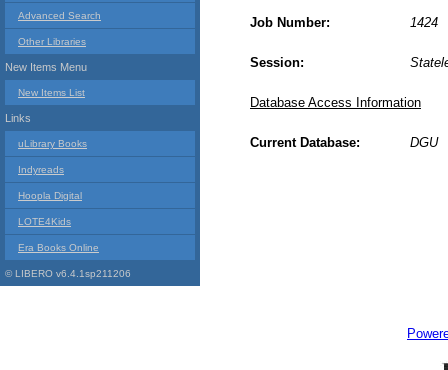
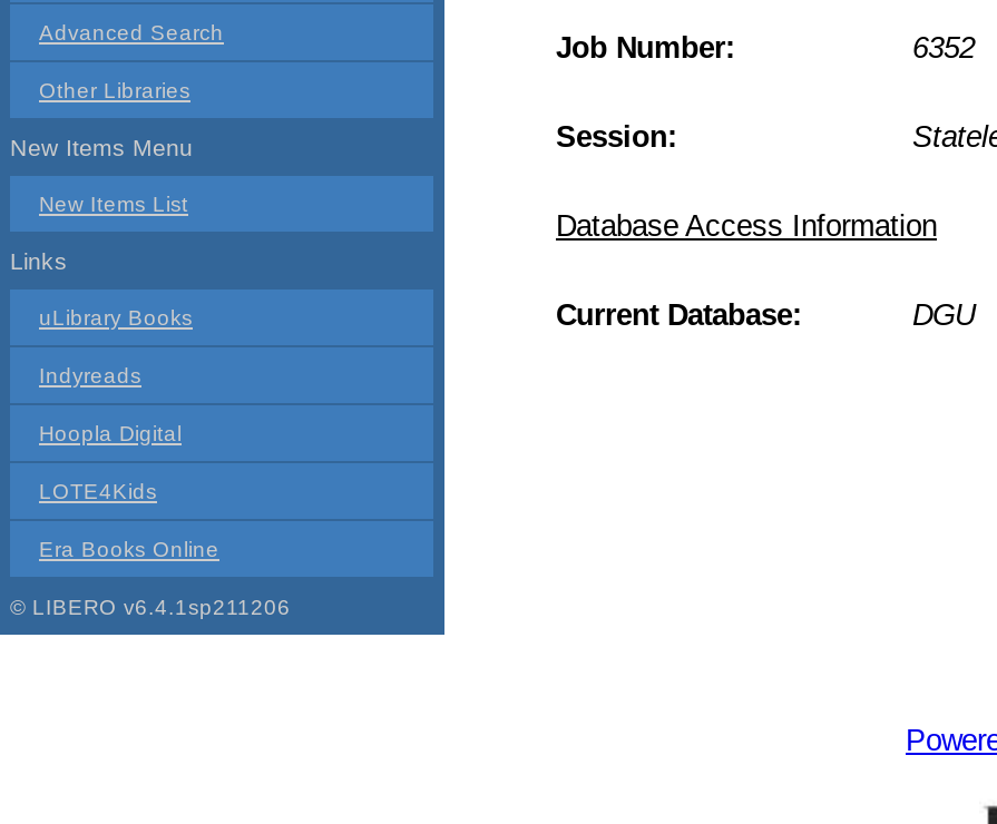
- 1424
+ 6352
